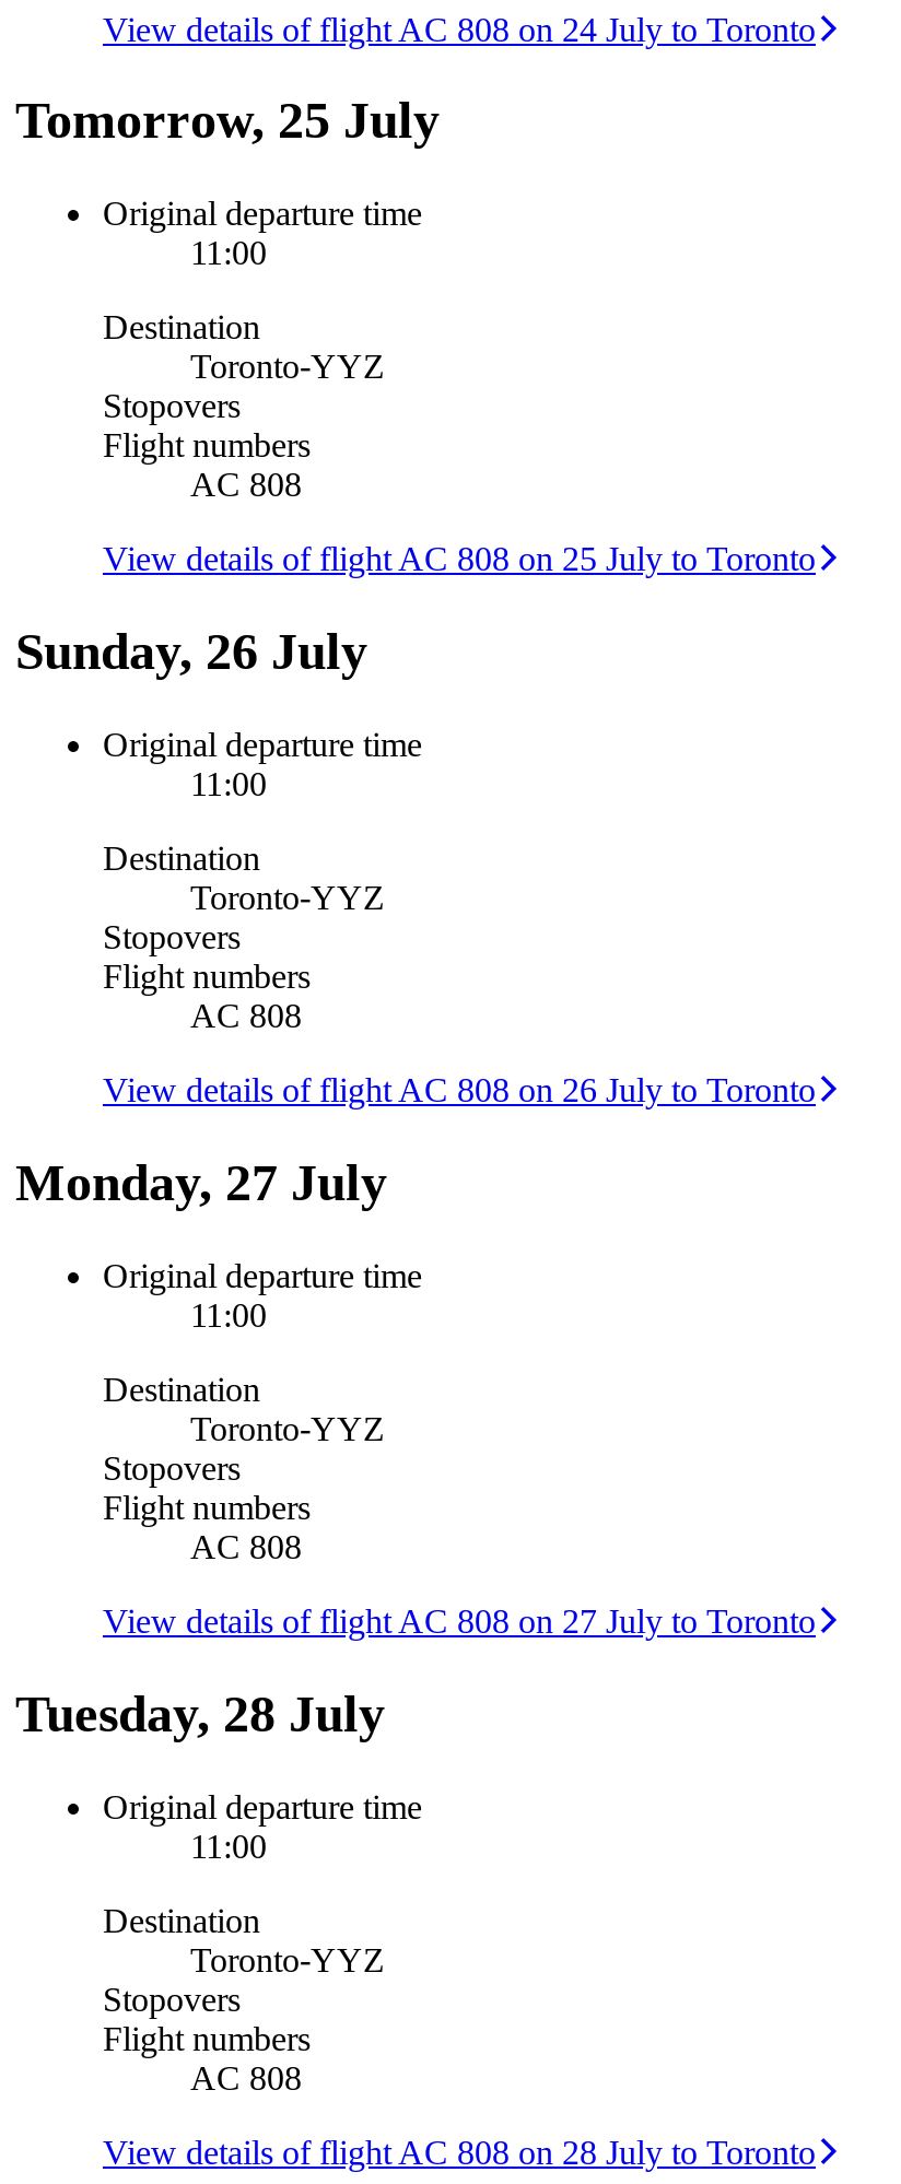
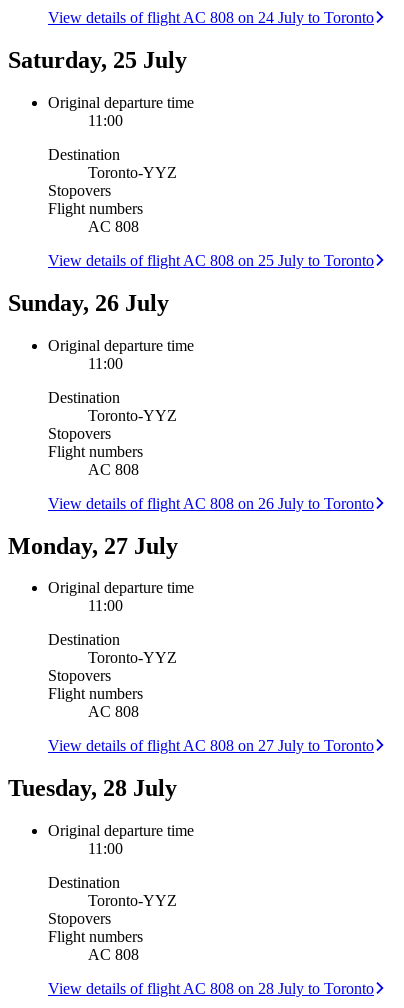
- Tomorrow, 25 July
+ Saturday, 25 July
